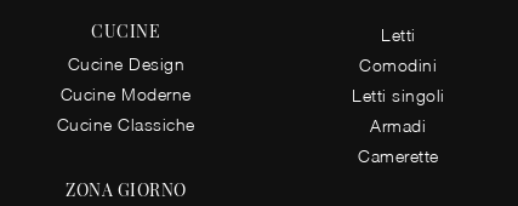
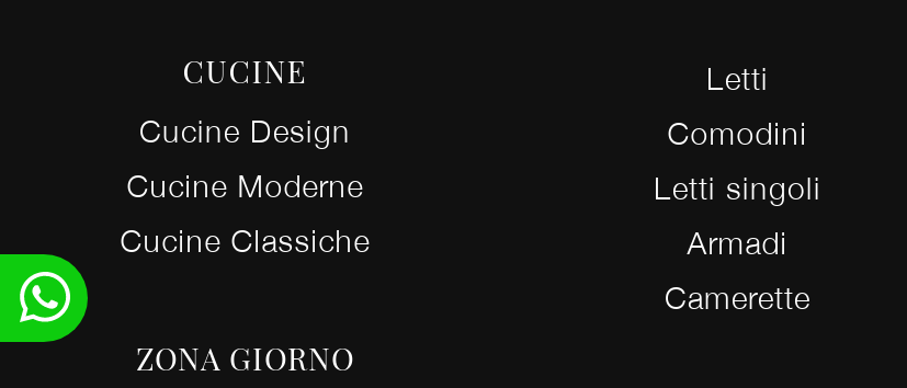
+ [image]
